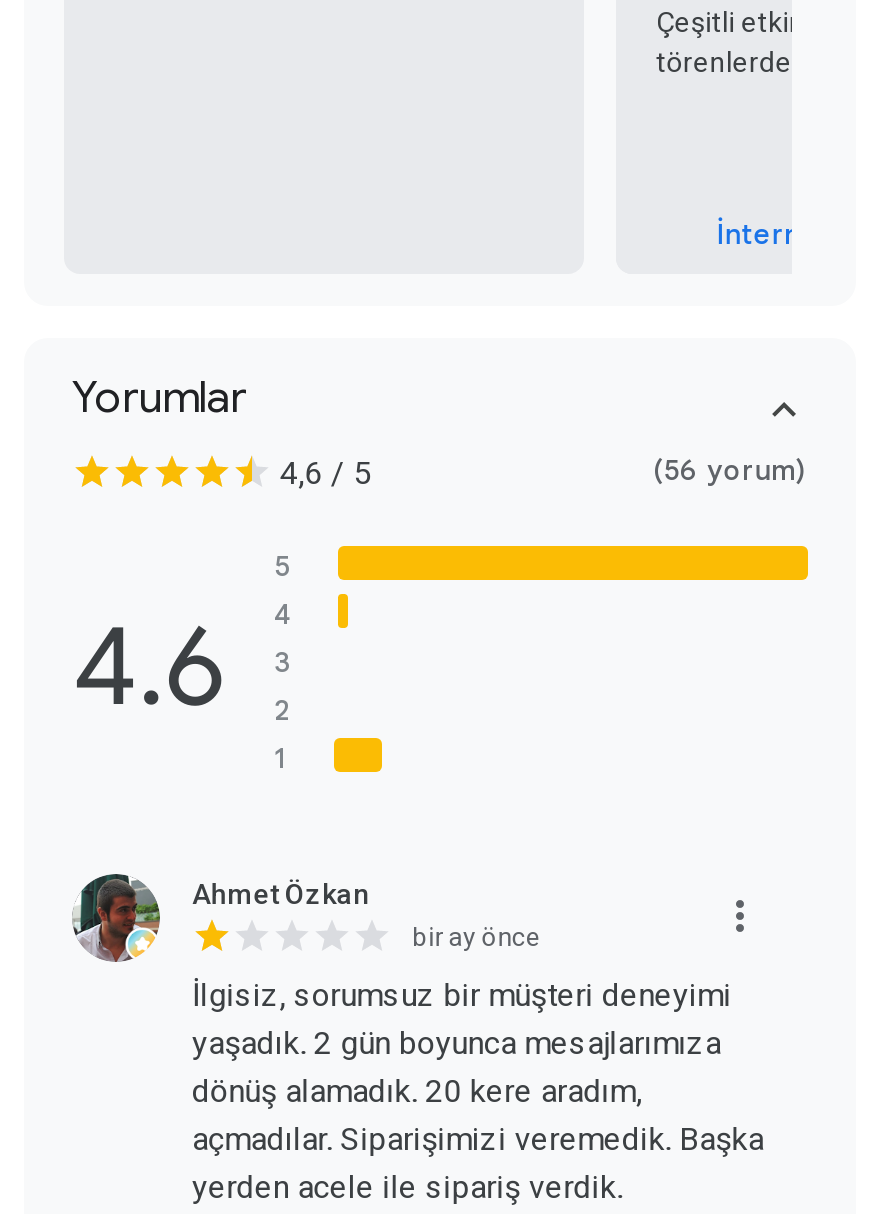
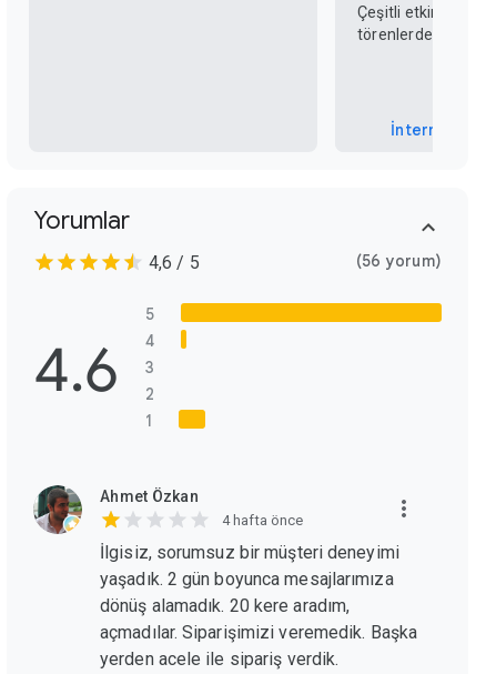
- bir ay önce
+ 4 hafta önce
